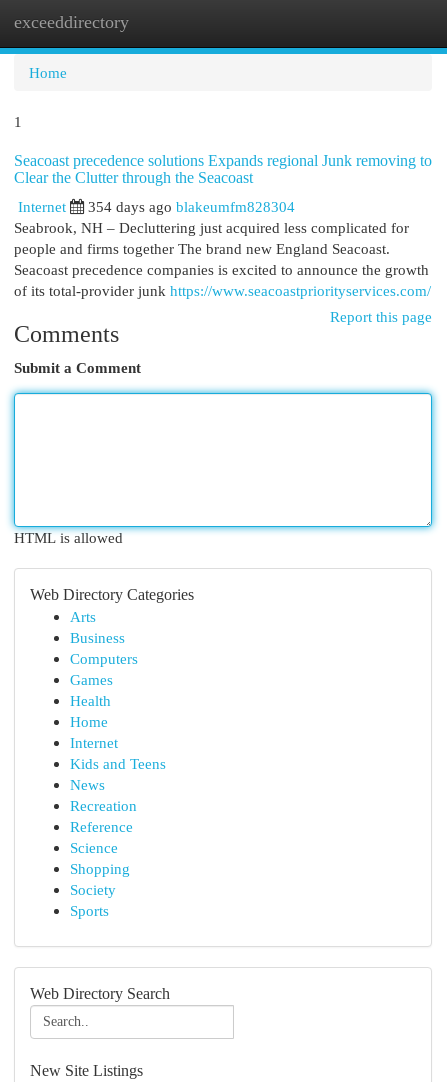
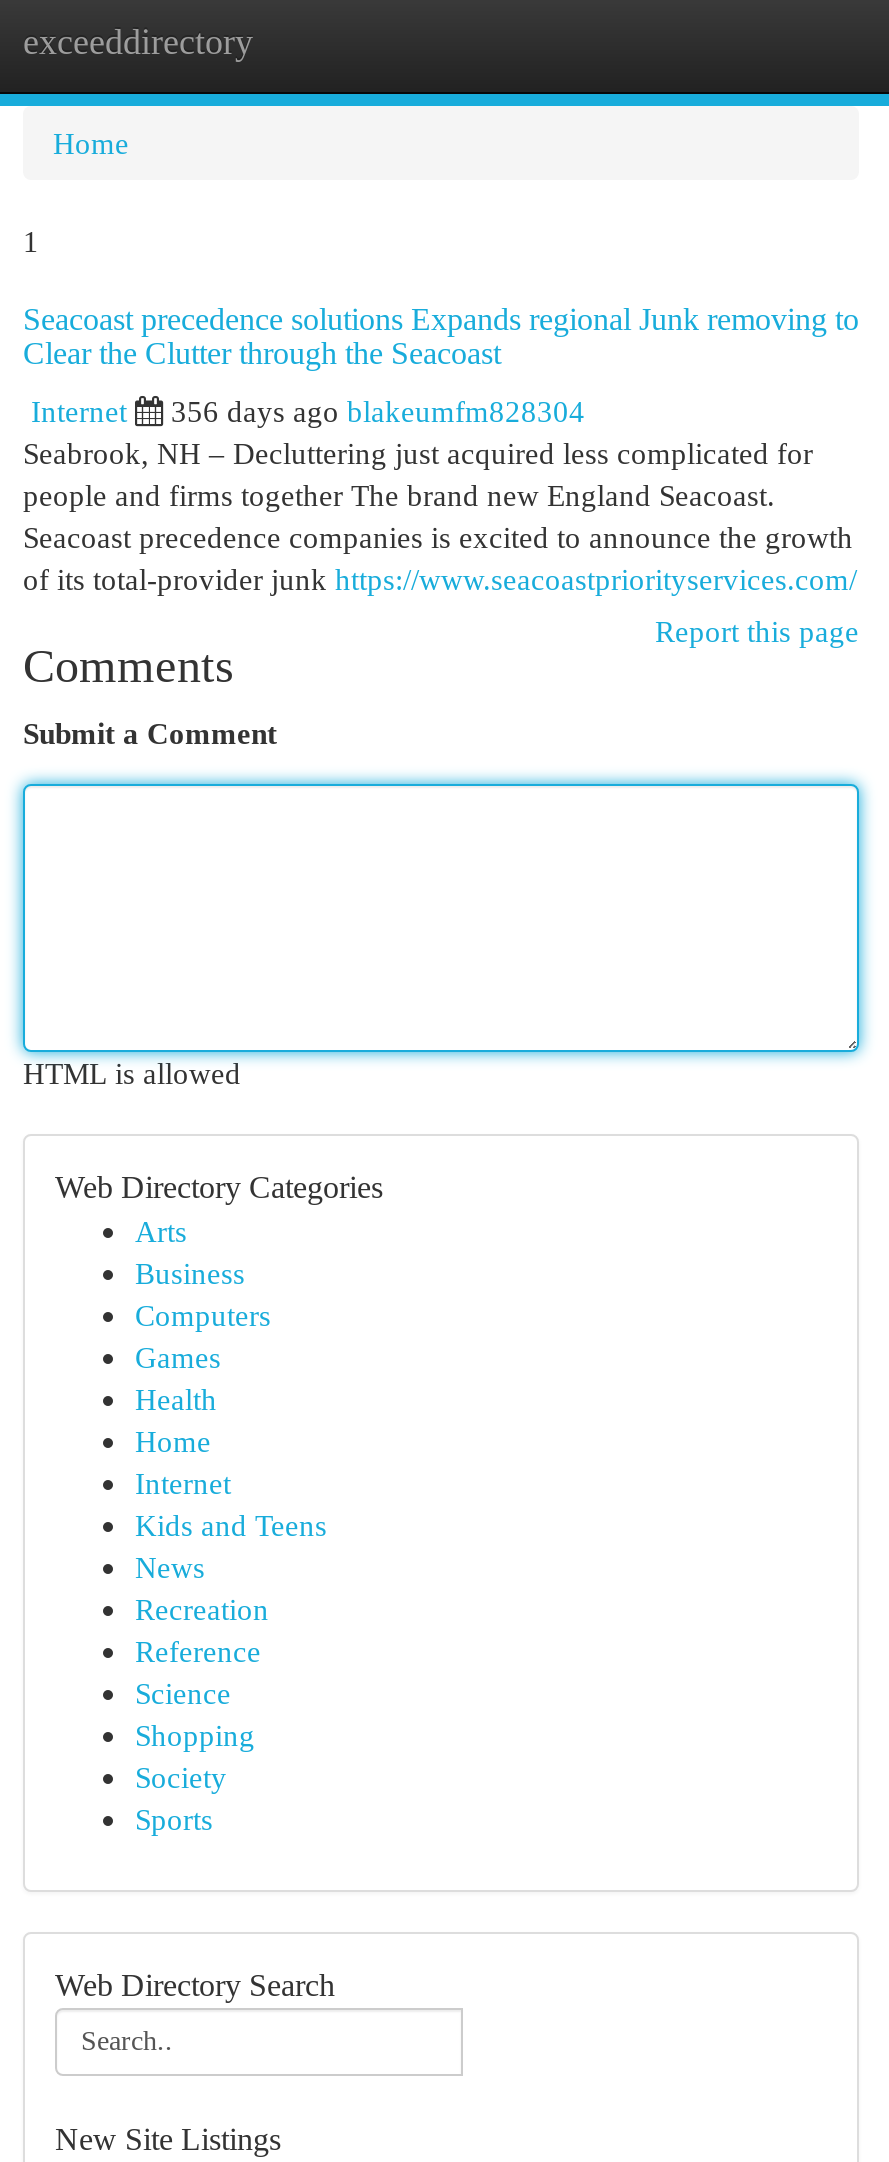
- 354 days ago blakeumfm828304
+ 356 days ago blakeumfm828304
